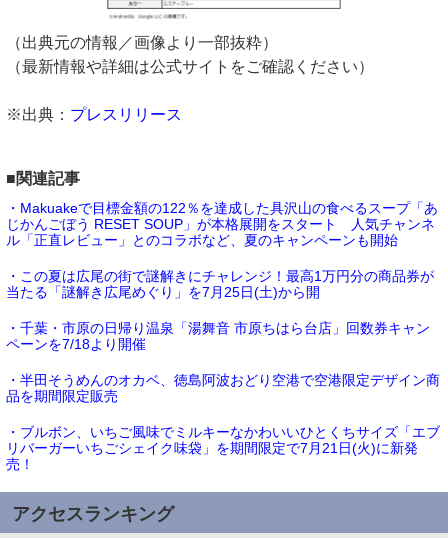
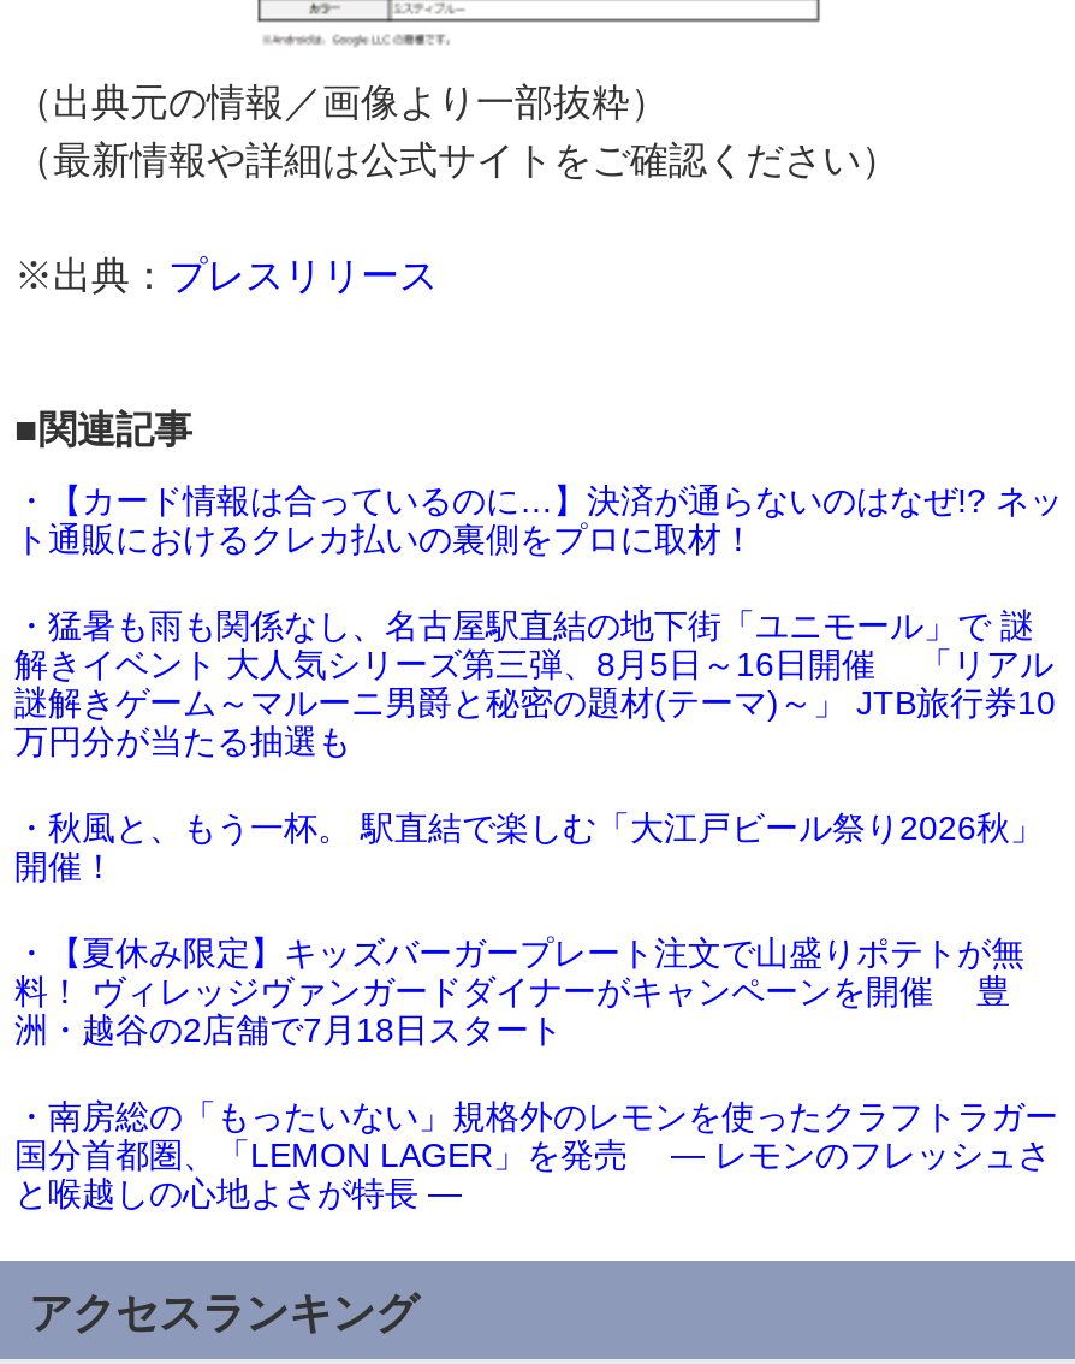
- ・Makuakeで目標金額の122％を達成した具沢山の食べるスープ「あ
- じかんごぼう RESET SOUP」が本格展開をスタート 人気チャンネ
- ル「正直レビュー」とのコラボなど、夏のキャンペーンも開始
+ ・【カード情報は合っているのに…】決済が通らないのはなぜ!? ネッ
+ ト通販におけるクレカ払いの裏側をプロに取材！

- ・この夏は広尾の街で謎解きにチャレンジ！最高1万円分の商品券が
- 当たる「謎解き広尾めぐり」を7月25日(土)から開
+ ・猛暑も雨も関係なし、名古屋駅直結の地下街「ユニモール」で 謎
+ 解きイベント 大人気シリーズ第三弾、8月5日～16日開催 「リアル
+ 謎解きゲーム～マルーニ男爵と秘密の題材(テーマ)～」 JTB旅行券10
+ 万円分が当たる抽選も

- ・千葉・市原の日帰り温泉「湯舞音 市原ちはら台店」回数券キャン
- ペーンを7/18より開催
+ ・秋風と、もう一杯。 駅直結で楽しむ「大江戸ビール祭り2026秋」
+ 開催！

- ・半田そうめんのオカベ、徳島阿波おどり空港で空港限定デザイン商
- 品を期間限定販売
+ ・【夏休み限定】キッズバーガープレート注文で山盛りポテトが無
+ 料！ ヴィレッジヴァンガードダイナーがキャンペーンを開催 豊
+ 洲・越谷の2店舗で7月18日スタート

- ・ブルボン、いちご風味でミルキーなかわいいひとくちサイズ「エブ
- リバーガーいちごシェイク味袋」を期間限定で7月21日(火)に新発
- 売！
+ ・南房総の「もったいない」規格外のレモンを使ったクラフトラガー
+ 国分首都圏、「LEMON LAGER」を発売 ― レモンのフレッシュさ
+ と喉越しの心地よさが特長 ―
